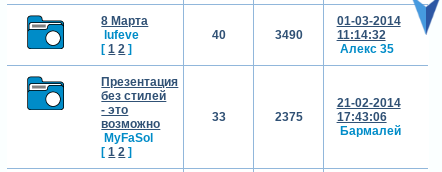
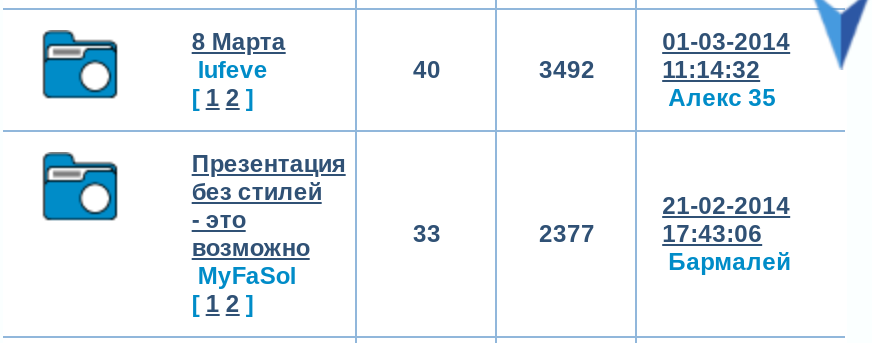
- 3490
+ 3492

- 2375
+ 2377
